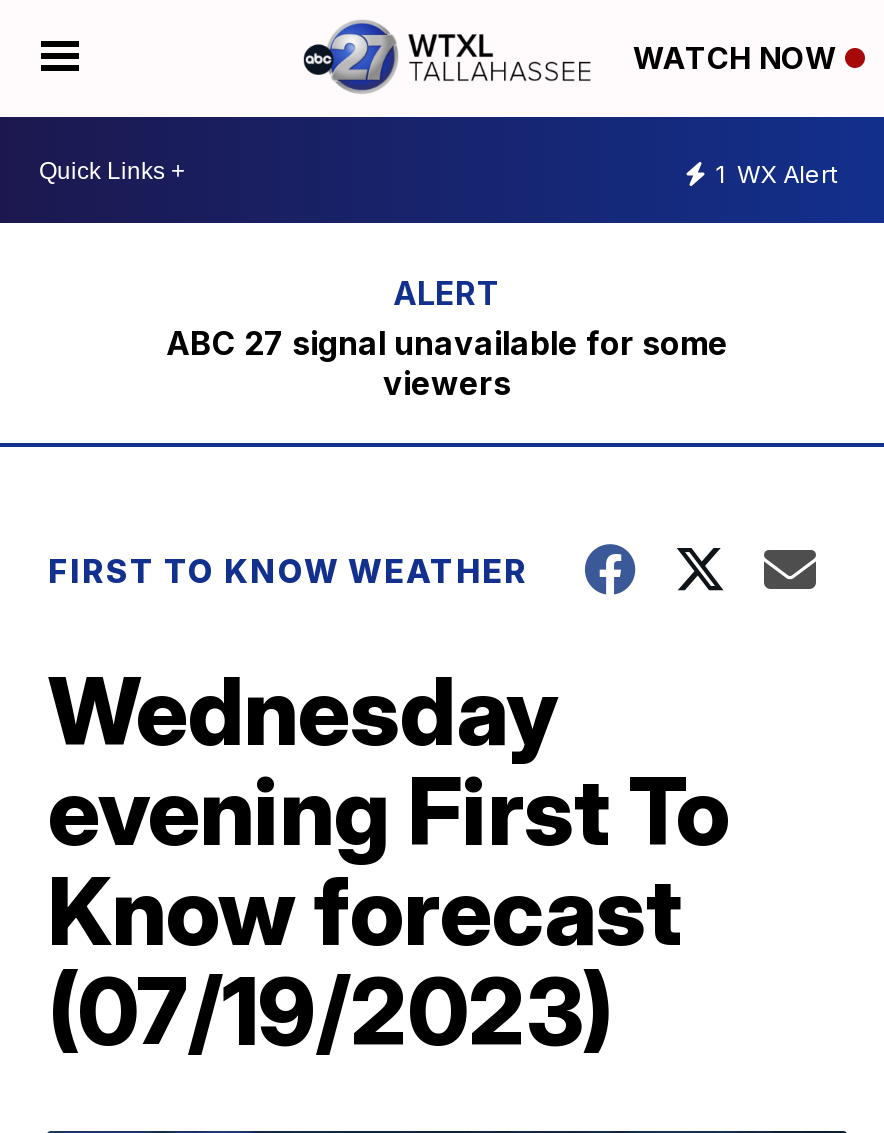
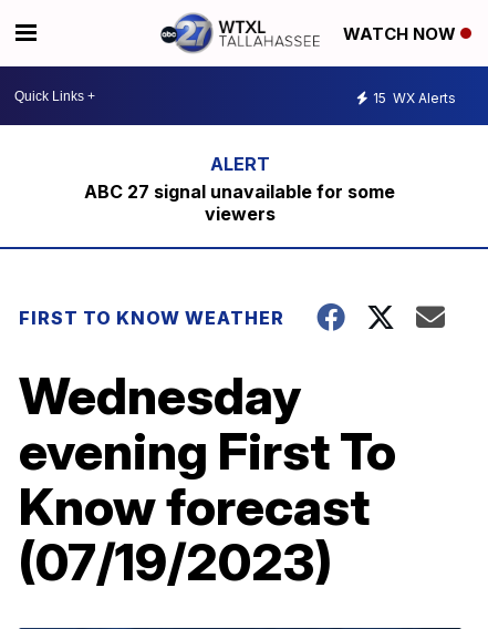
- 1 WX Alert
+ 15 WX Alerts
